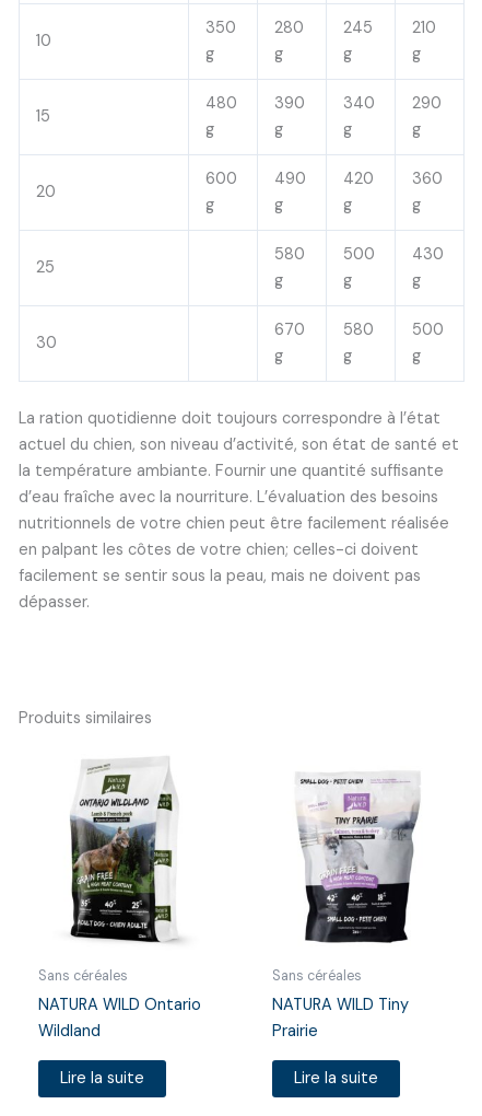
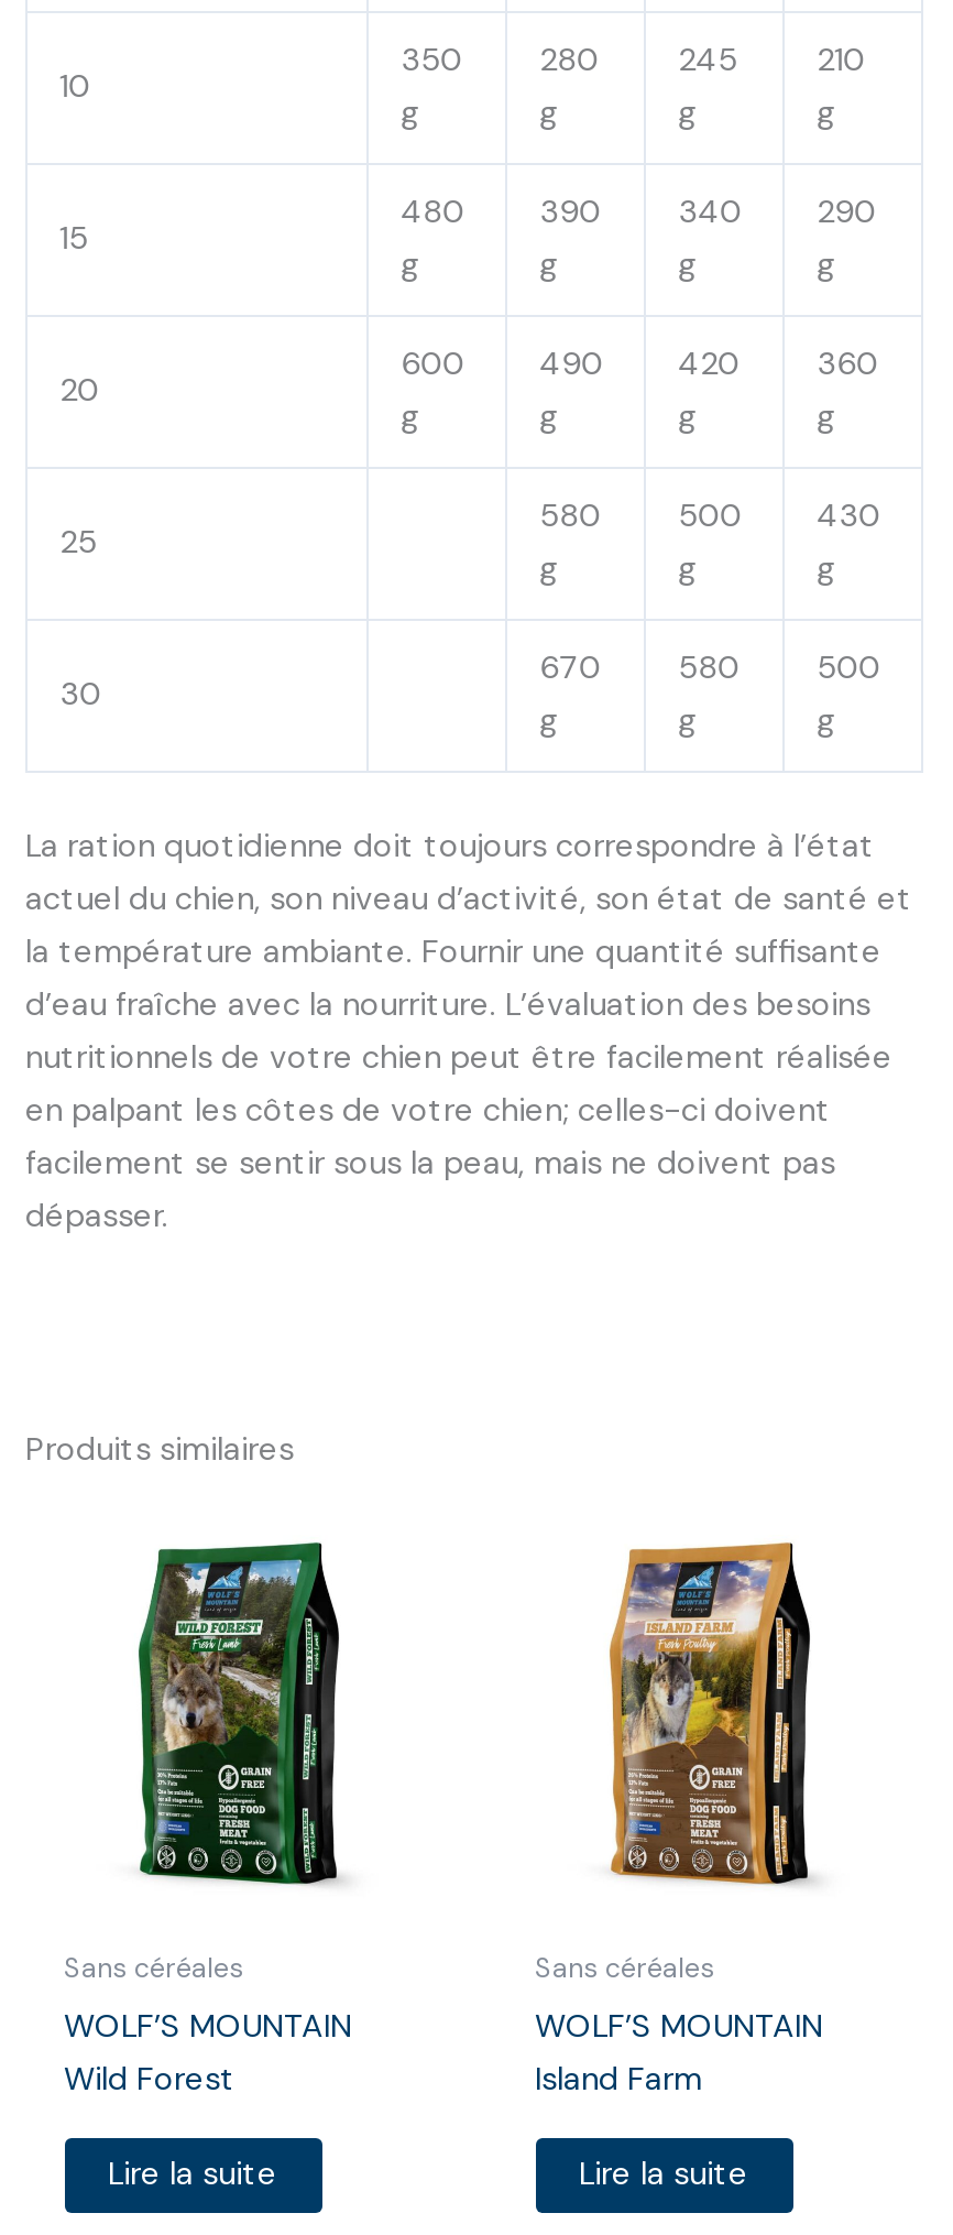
- [image]
+ [image]

- [image]
+ [image]

- NATURA WILD Ontario
- Wildland
+ WOLF’S MOUNTAIN
+ Wild Forest

- NATURA WILD Tiny
- Prairie
+ WOLF’S MOUNTAIN
+ Island Farm
